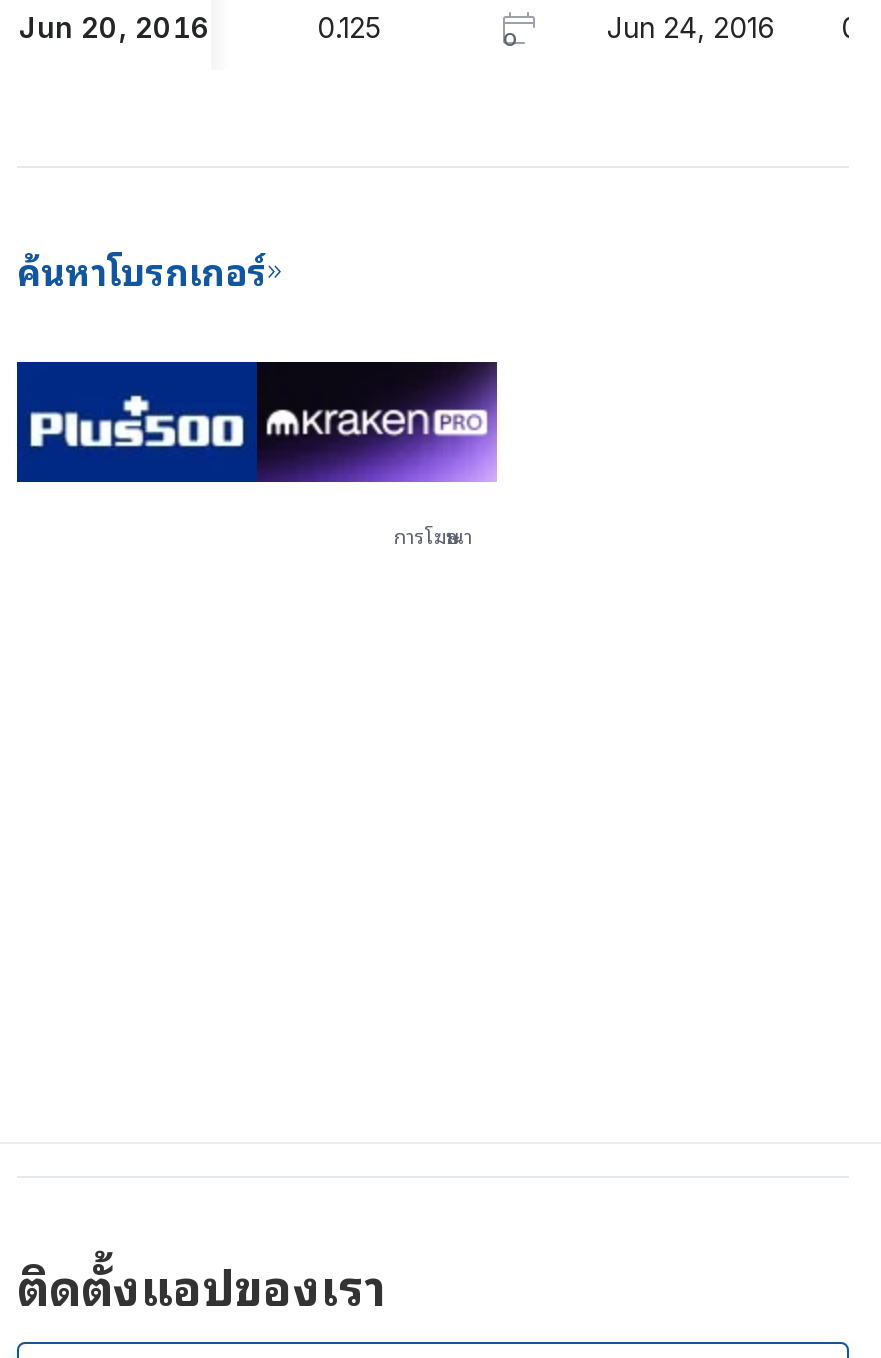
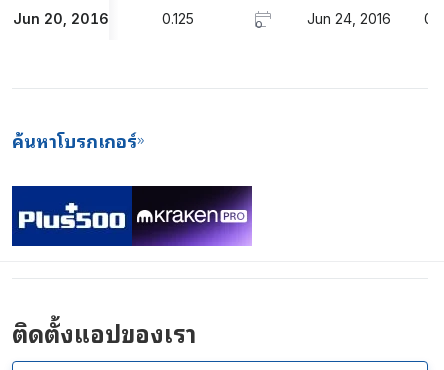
- การโฆษณา
